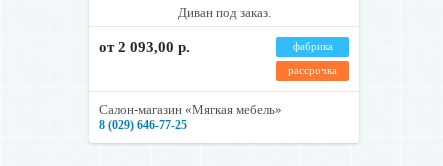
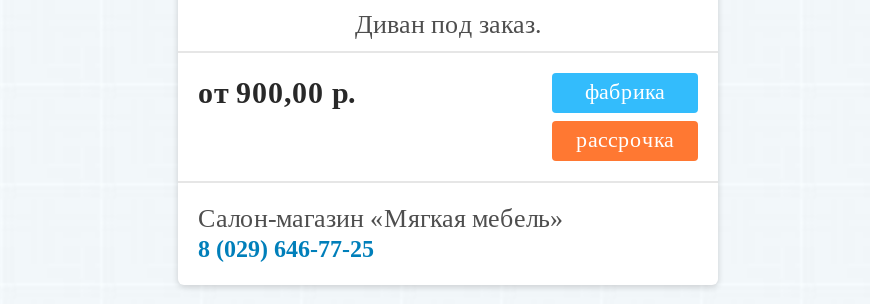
- от 2 093,00 р.
+ от 900,00 р.
